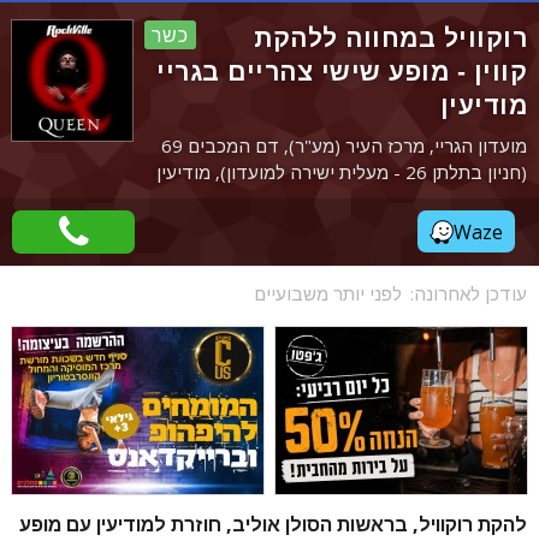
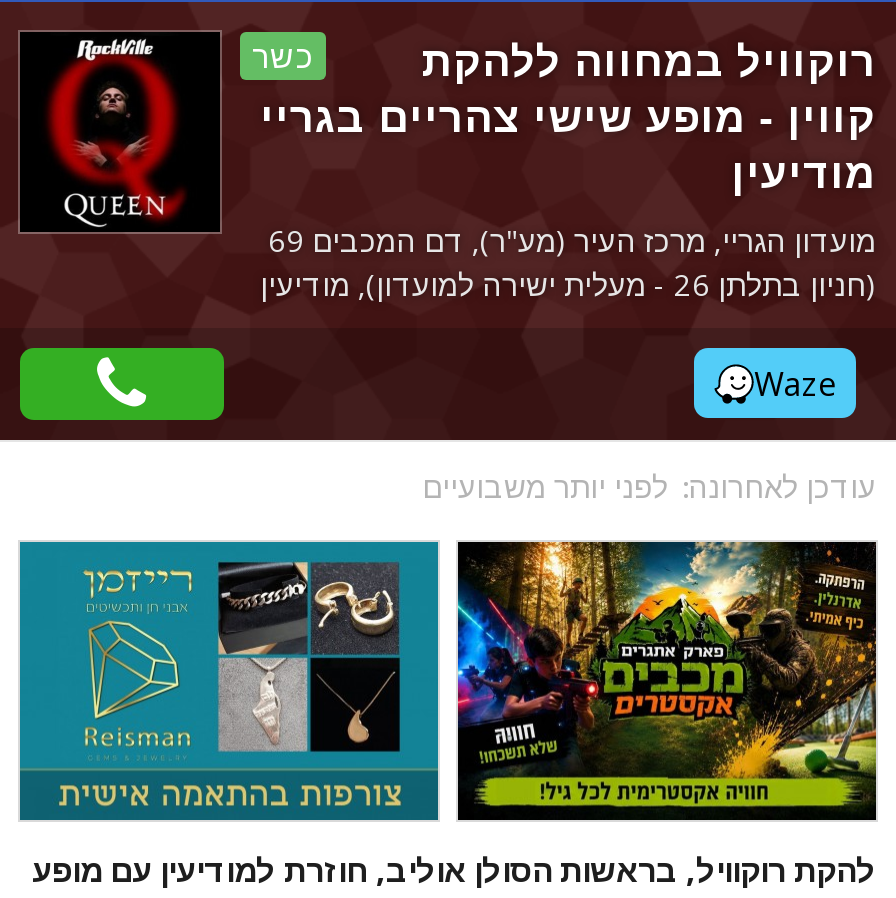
- [image]
+ [image]

- [image]
+ [image]
